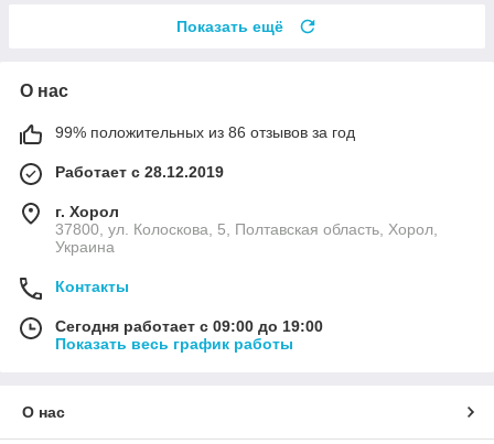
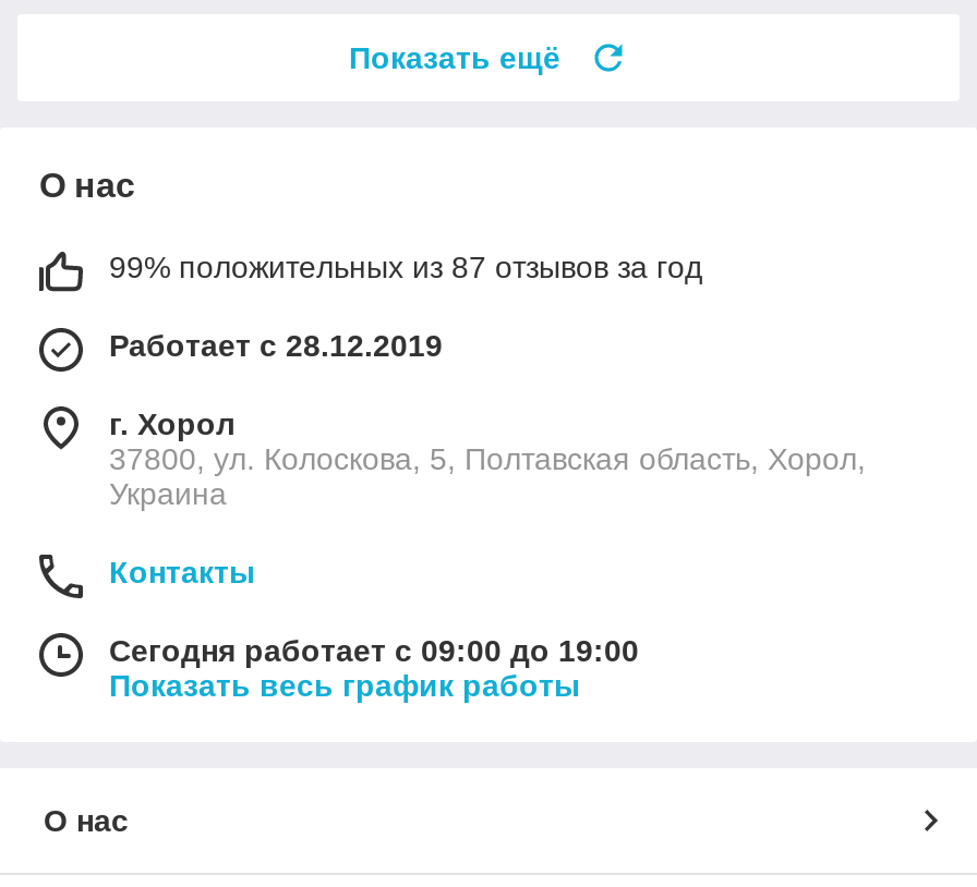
- 99% положительных из 86 отзывов за год
+ 99% положительных из 87 отзывов за год
